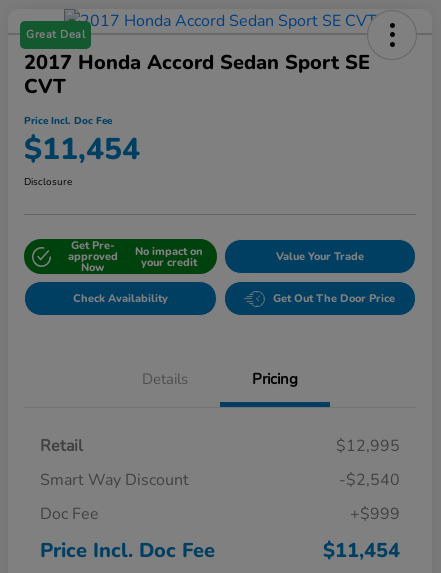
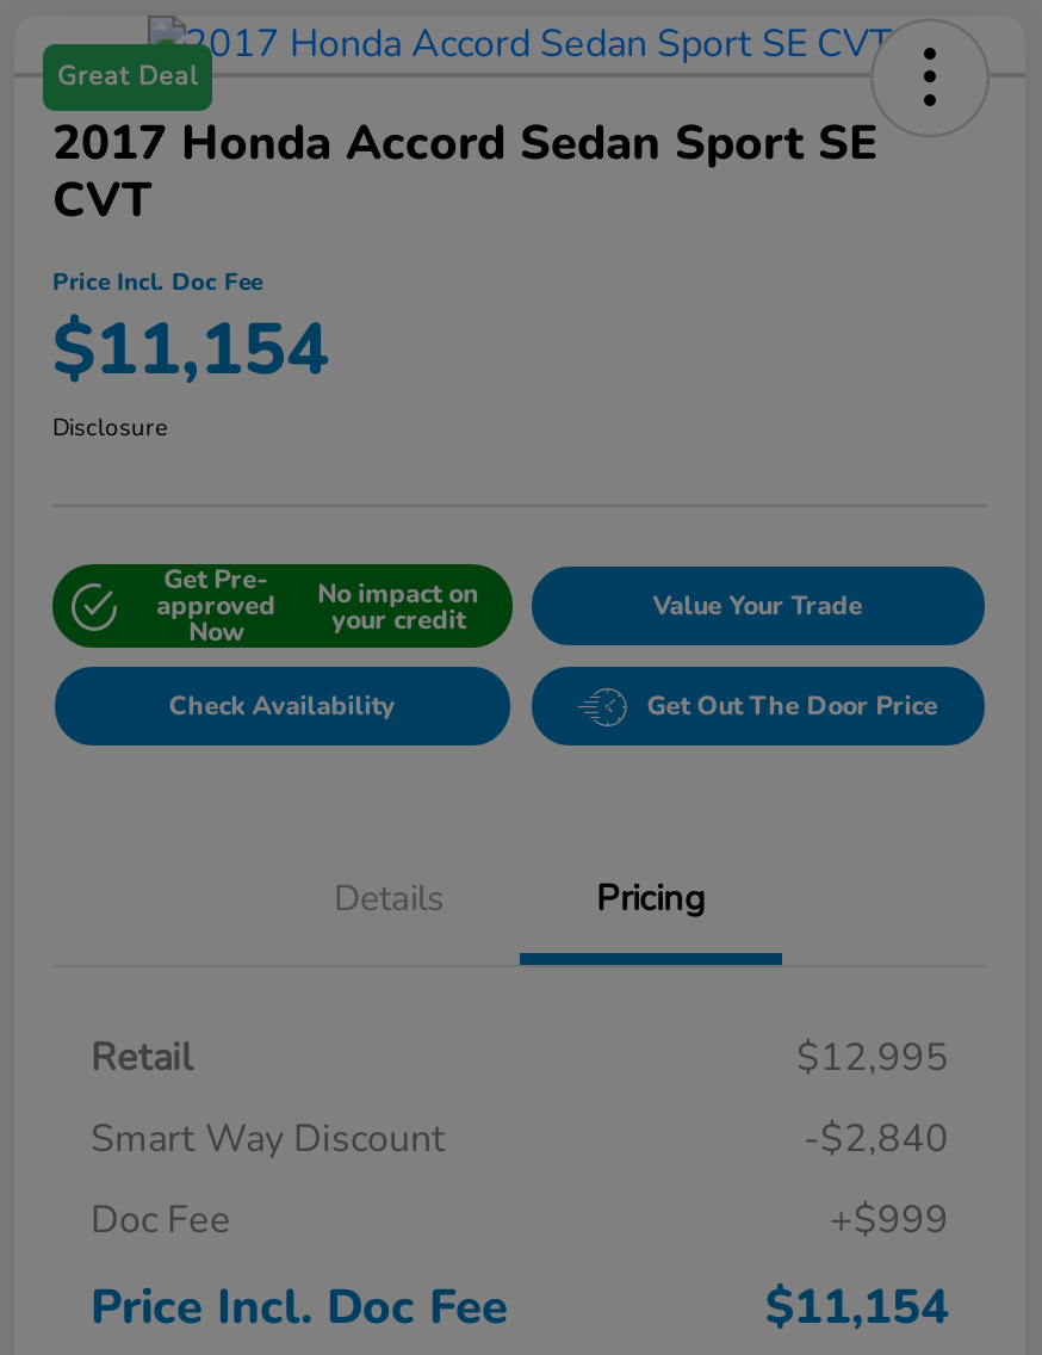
- $11,454
+ $11,154

- -$2,540
+ -$2,840

- $11,454
+ $11,154
